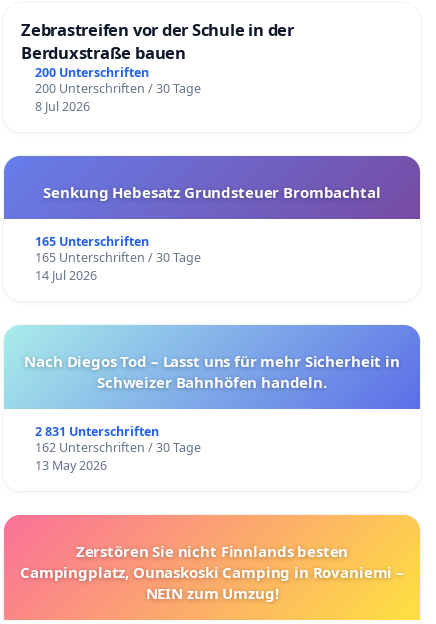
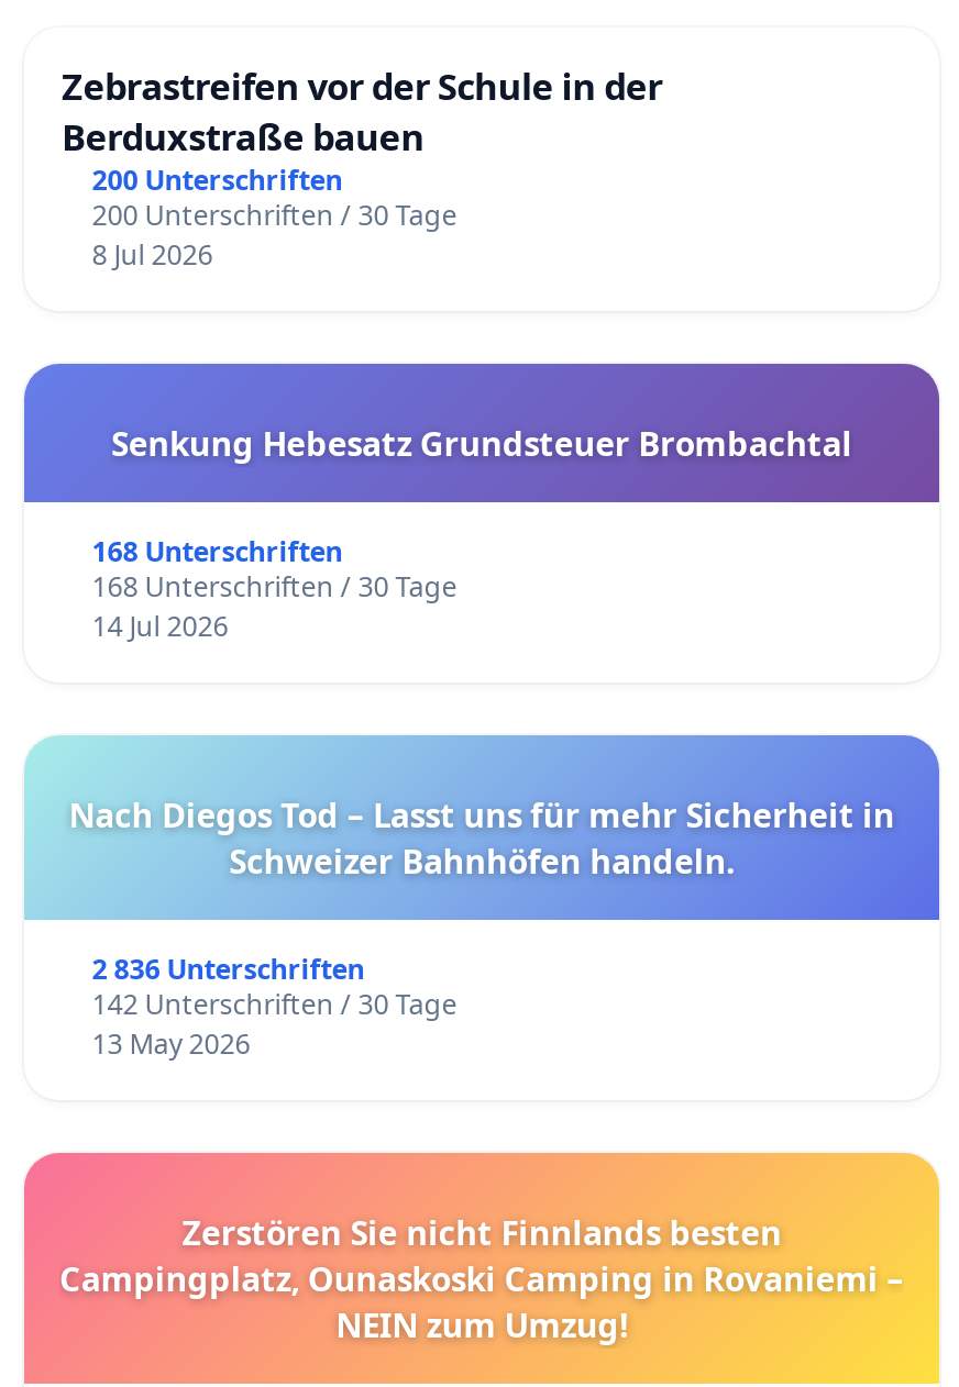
- 165 Unterschriften
+ 168 Unterschriften

- 165 Unterschriften / 30 Tage
+ 168 Unterschriften / 30 Tage

- 2 831 Unterschriften
+ 2 836 Unterschriften

- 162 Unterschriften / 30 Tage
+ 142 Unterschriften / 30 Tage
